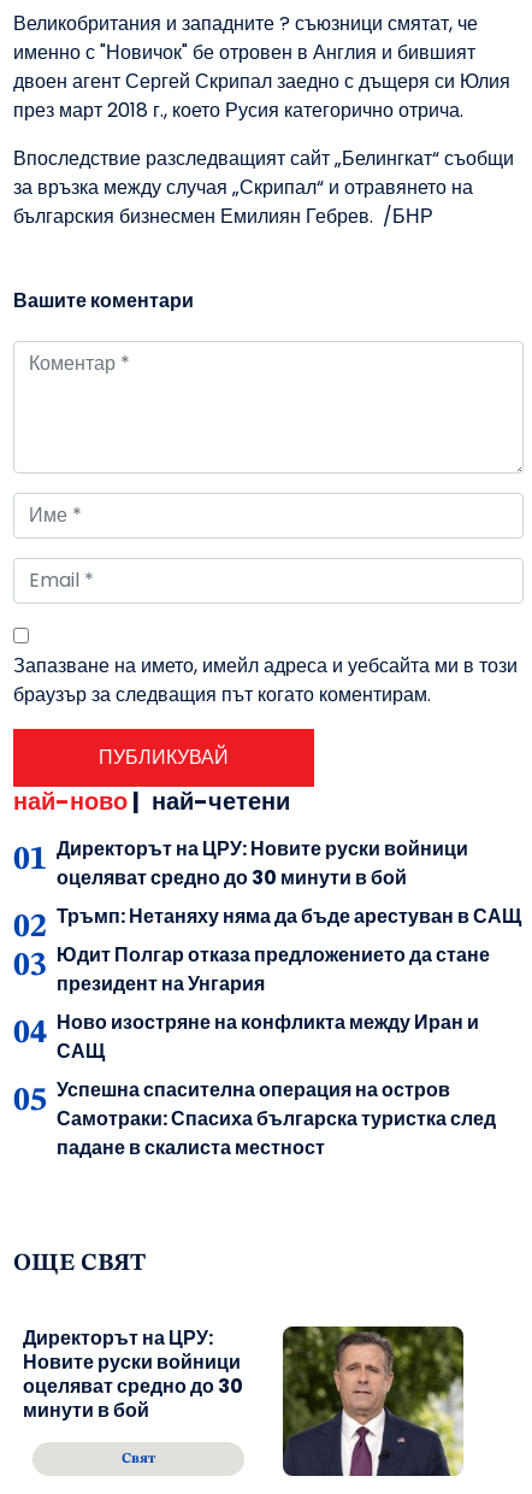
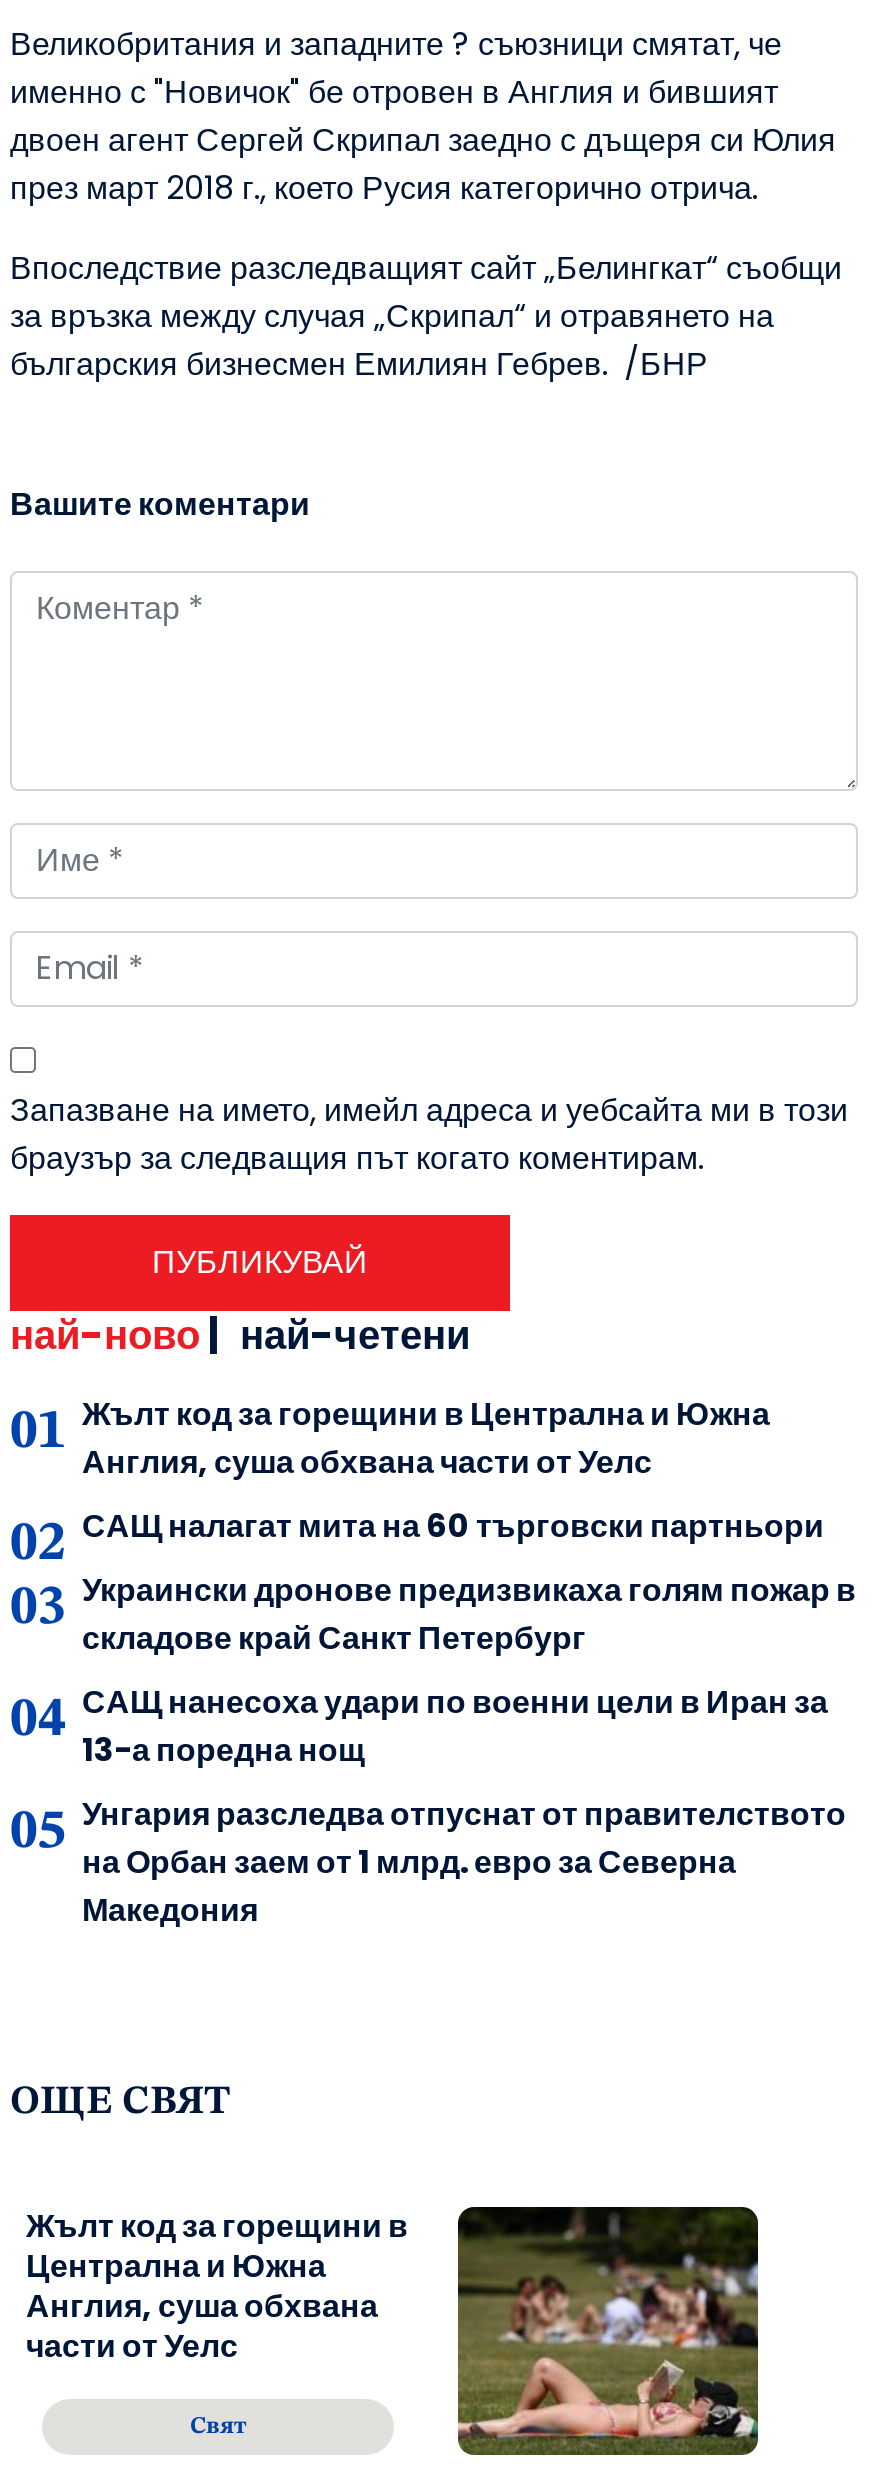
- Директорът на ЦРУ: Новите руски войници
- оцеляват средно до 30 минути в бой
- Тръмп: Нетаняху няма да бъде арестуван в САЩ
- Юдит Полгар отказа предложението да стане
- президент на Унгария
- Ново изостряне на конфликта между Иран и
- САЩ
- Успешна спасителна операция на остров
- Самотраки: Спасиха българска туристка след
- падане в скалиста местност
+ Жълт код за горещини в Централна и Южна
+ Англия, суша обхвана части от Уелс
+ САЩ налагат мита на 60 търговски партньори
+ Украински дронове предизвикаха голям пожар в
+ складове край Санкт Петербург
+ САЩ нанесоха удари по военни цели в Иран за
+ 13-а поредна нощ
+ Унгария разследва отпуснат от правителството
+ на Орбан заем от 1 млрд. евро за Северна
+ Македония

- [image]
- Директорът на ЦРУ:
- Новите руски войници
- оцеляват средно до 30
- минути в бой
+ [image]
+ Жълт код за горещини в
+ Централна и Южна
+ Англия, суша обхвана
+ части от Уелс
